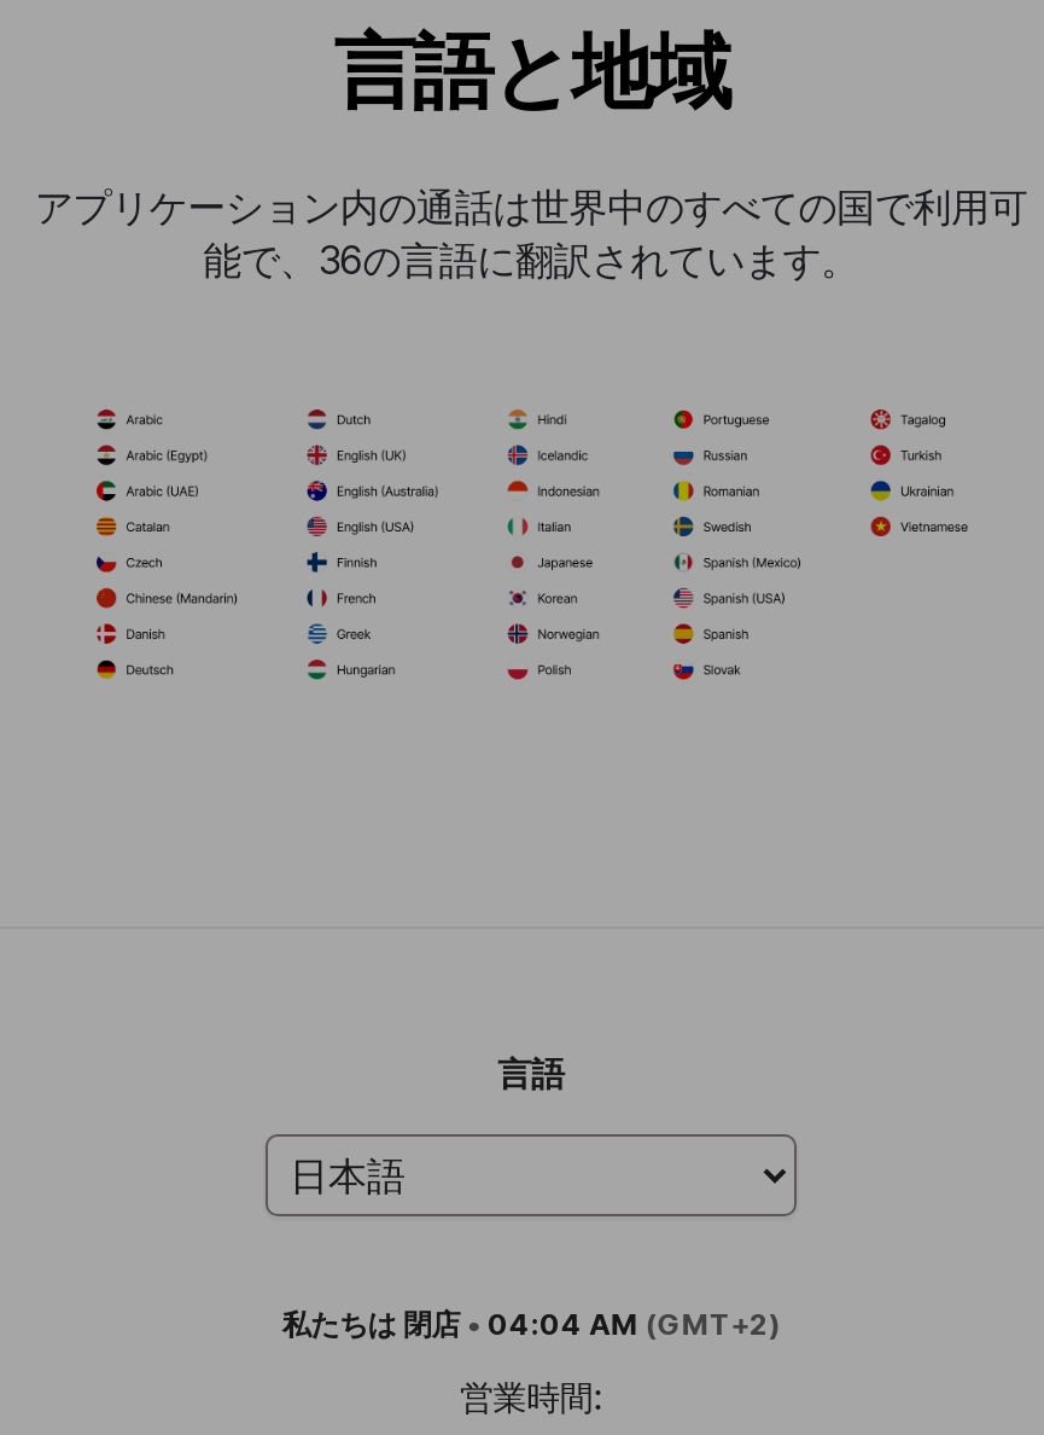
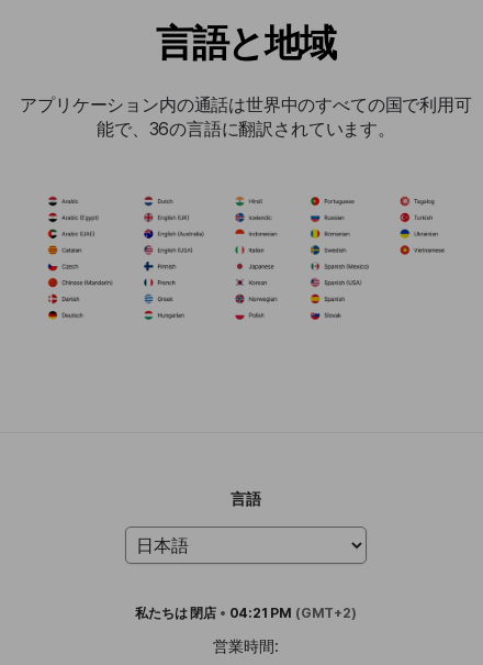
- 私たちは閉店 • 04:04 AM (GMT+2)
+ 私たちは閉店 • 04:21 PM (GMT+2)
